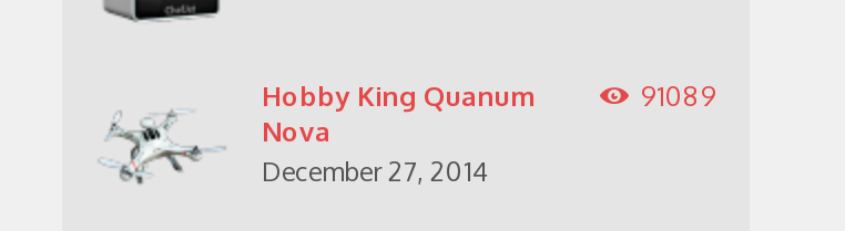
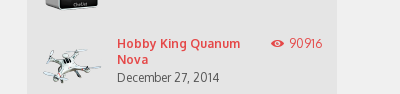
- 91089
+ 90916
